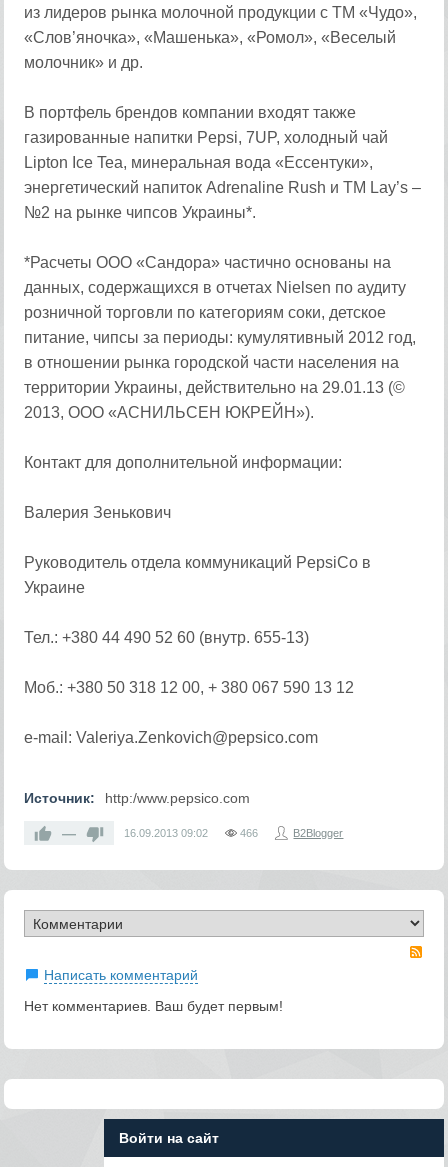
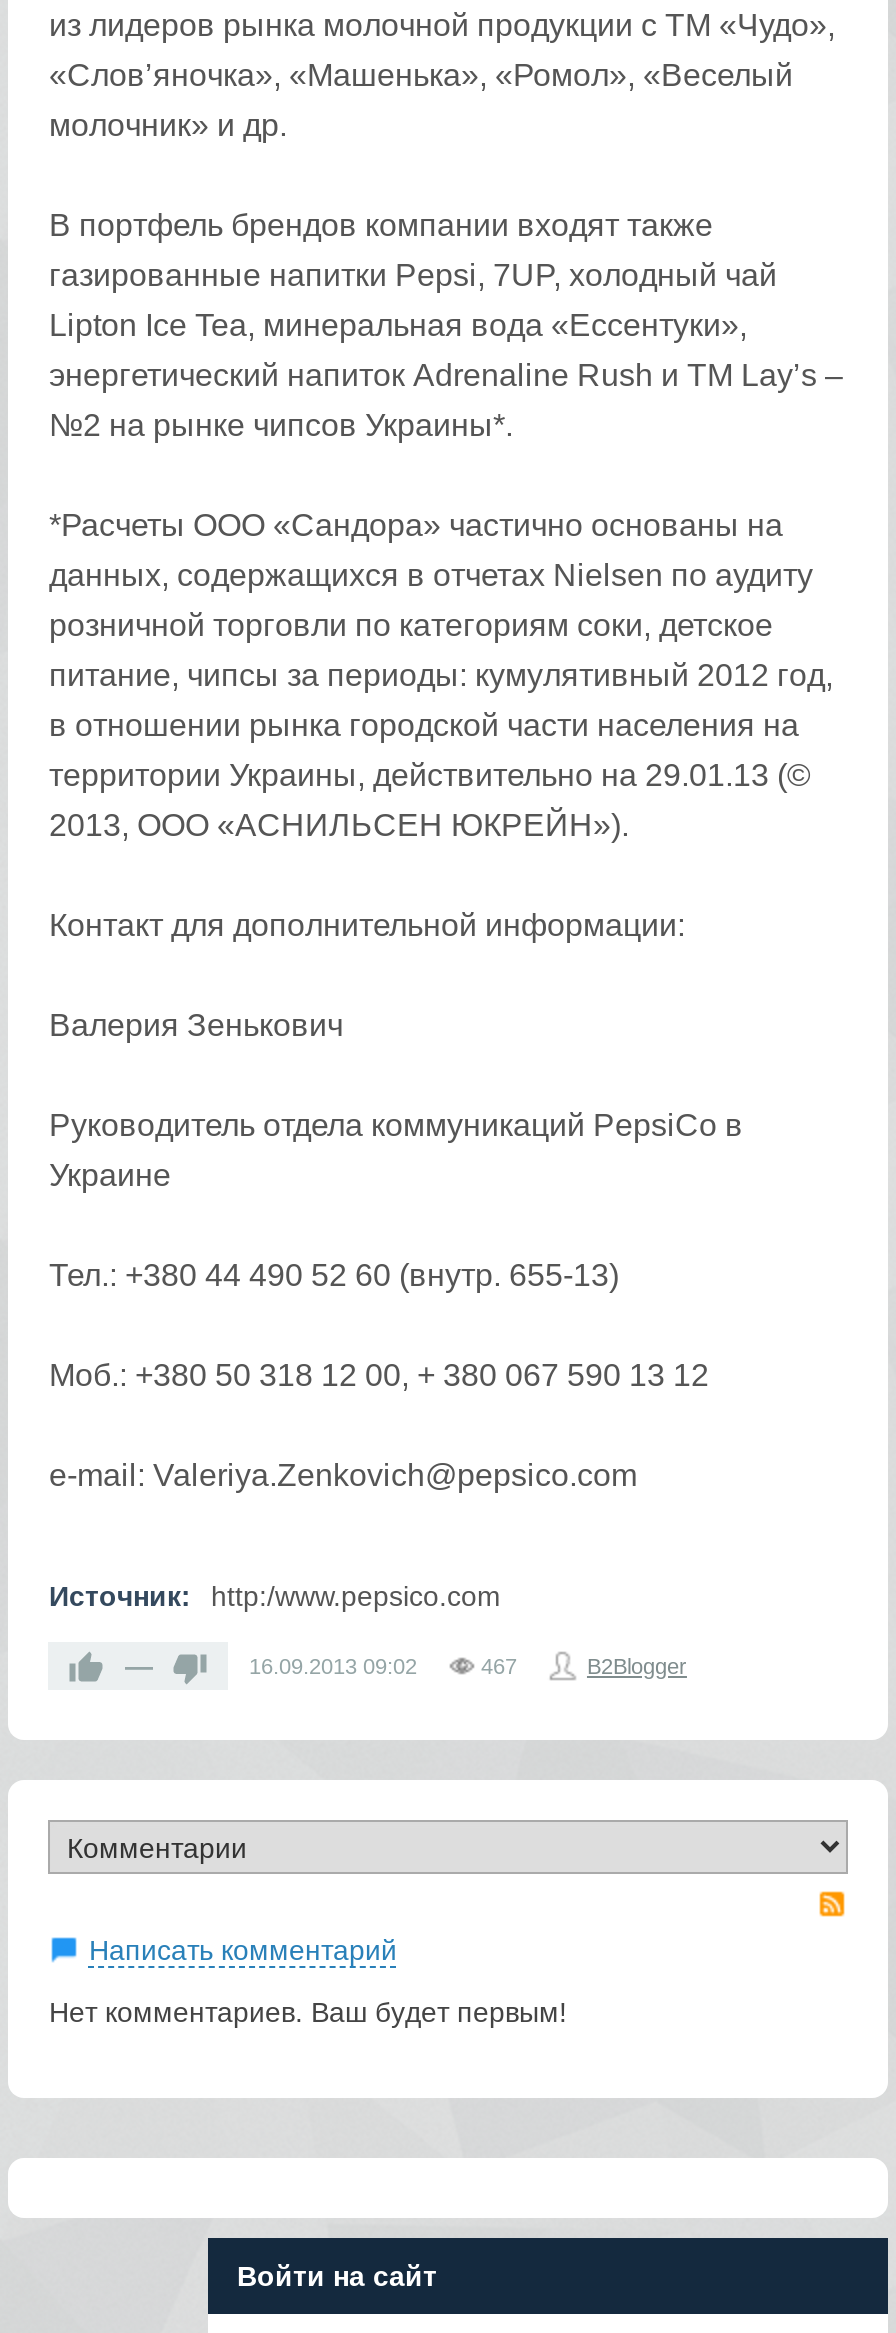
- 466
+ 467
